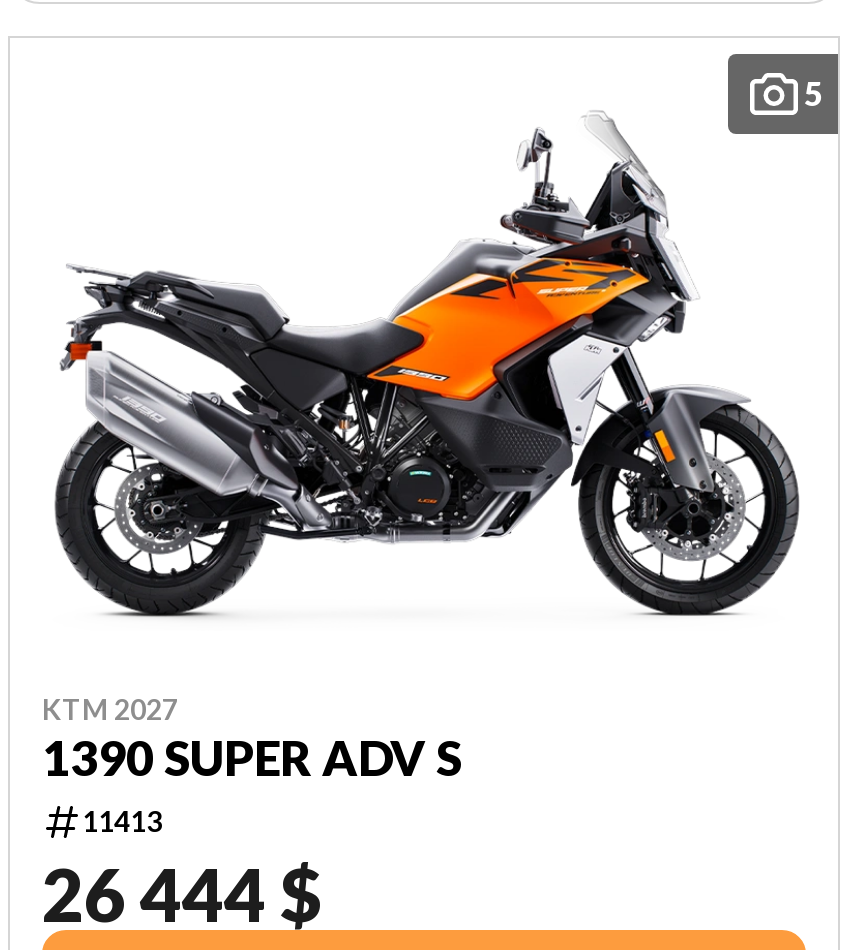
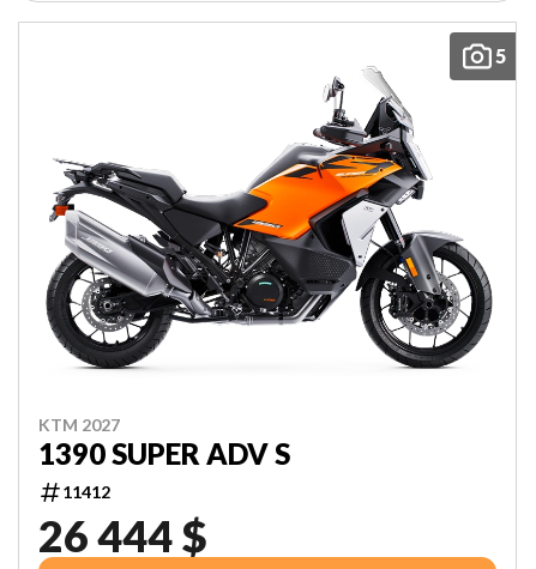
- 11413
+ 11412
